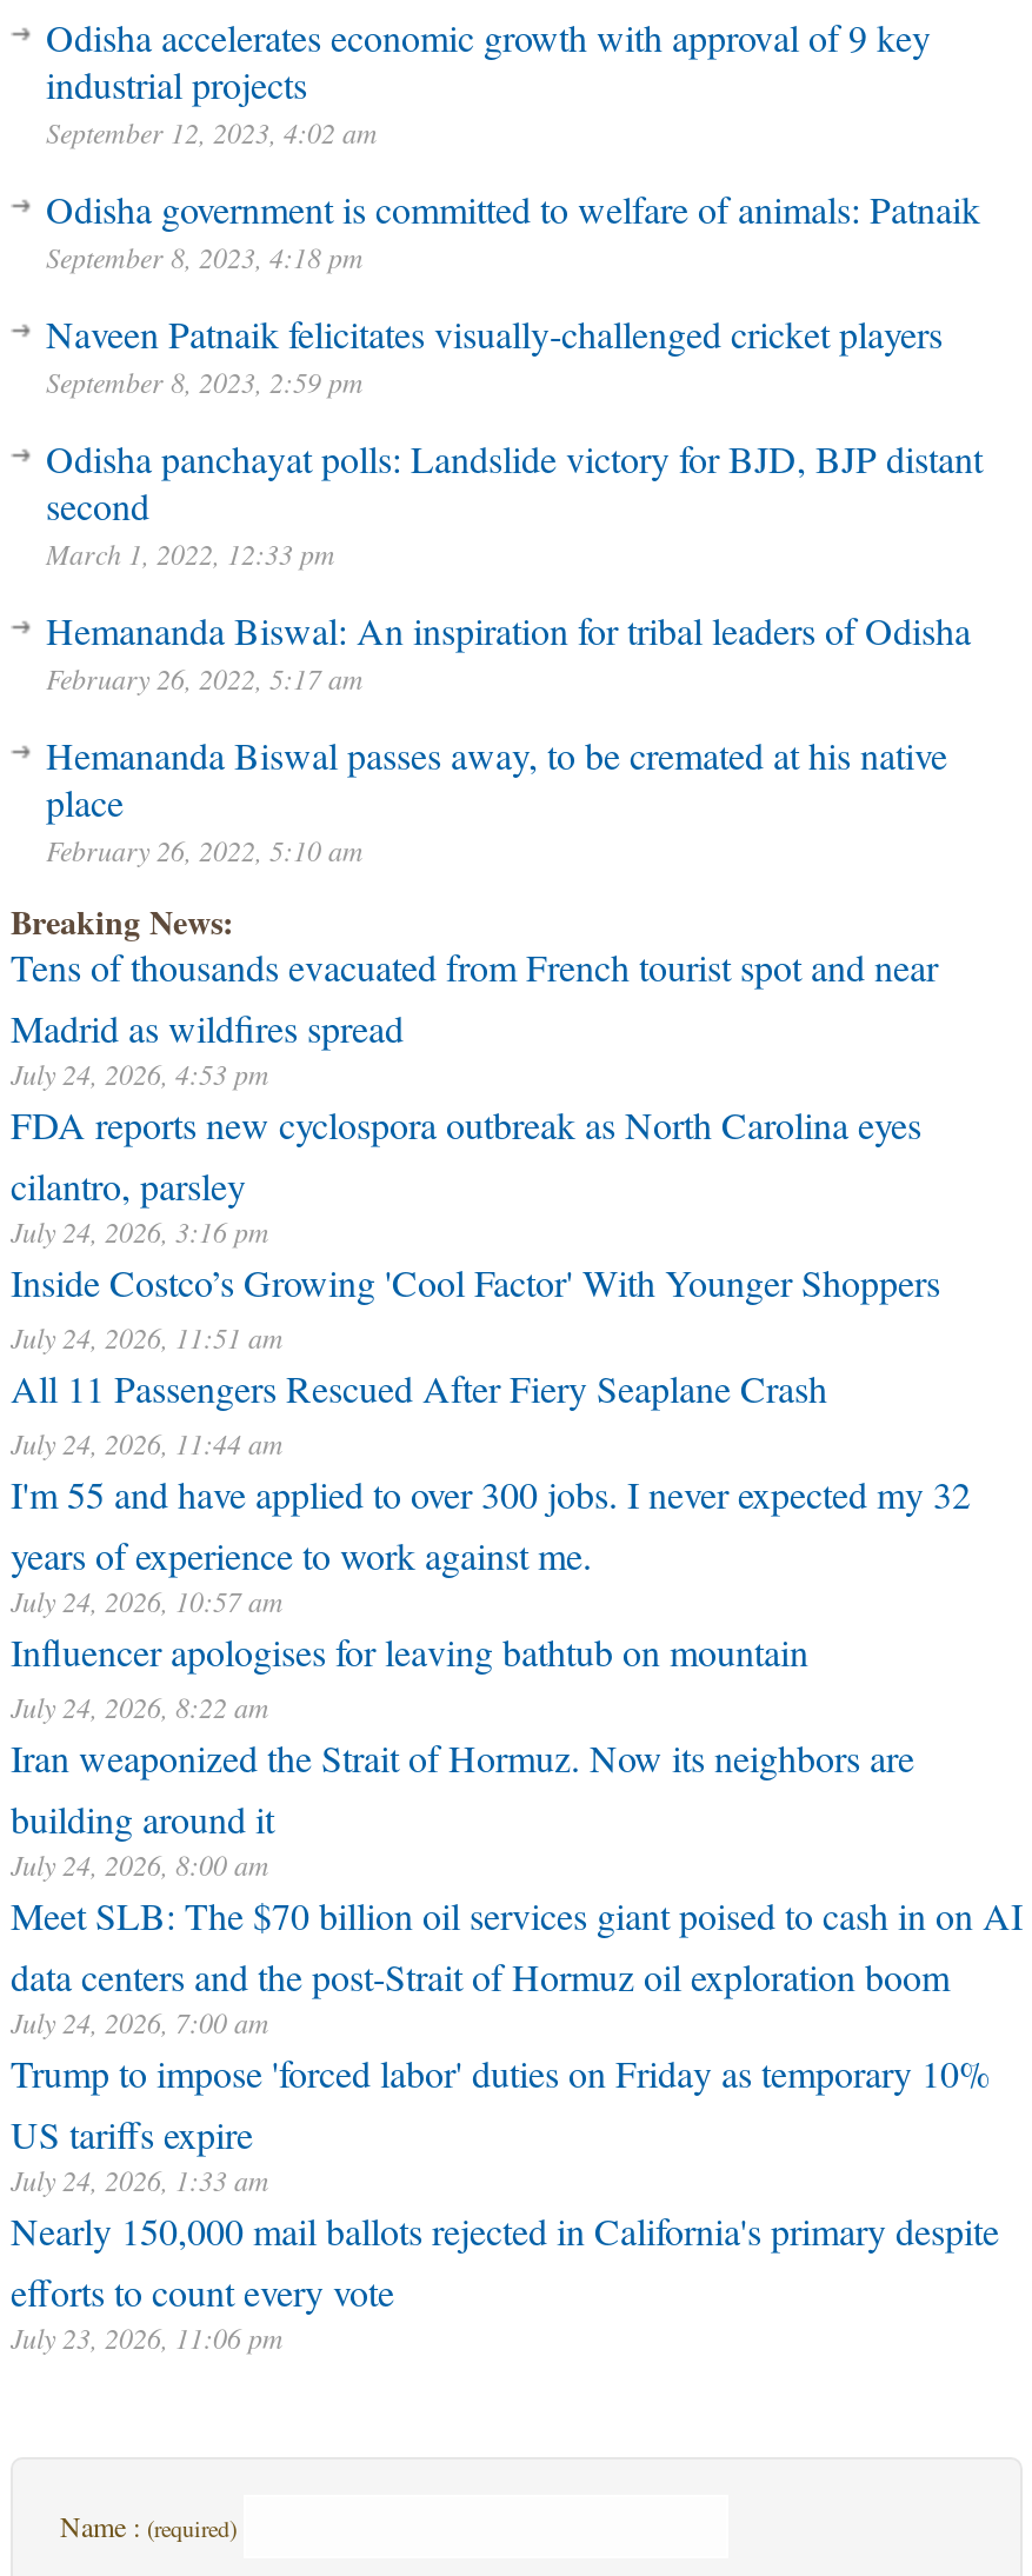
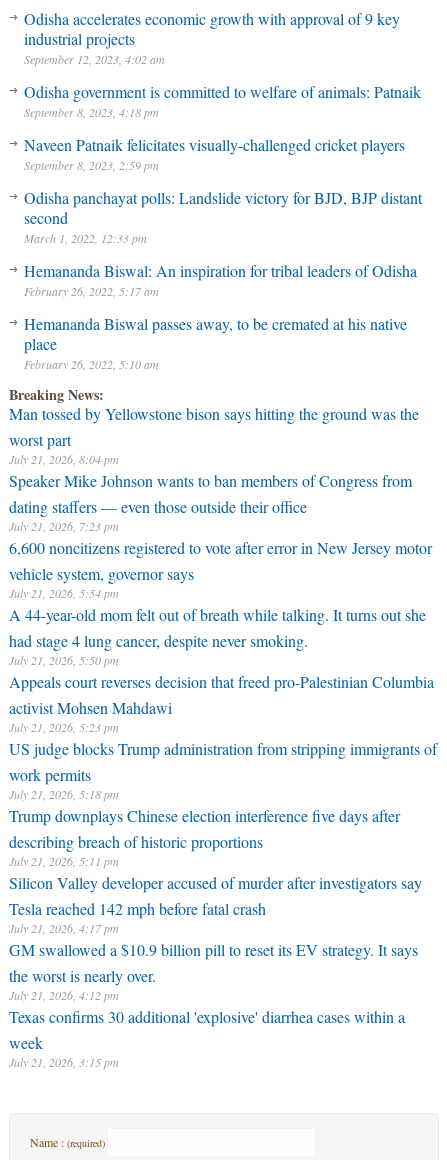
- Tens of thousands evacuated from French tourist spot and near
- Madrid as wildfires spread
- July 24, 2026, 4:53 pm
- FDA reports new cyclospora outbreak as North Carolina eyes
- cilantro, parsley
- July 24, 2026, 3:16 pm
- Inside Costco’s Growing 'Cool Factor' With Younger Shoppers
- July 24, 2026, 11:51 am
- All 11 Passengers Rescued After Fiery Seaplane Crash
- July 24, 2026, 11:44 am
- I'm 55 and have applied to over 300 jobs. I never expected my 32
- years of experience to work against me.
- July 24, 2026, 10:57 am
- Influencer apologises for leaving bathtub on mountain
- July 24, 2026, 8:22 am
- Iran weaponized the Strait of Hormuz. Now its neighbors are
- building around it
- July 24, 2026, 8:00 am
- Meet SLB: The $70 billion oil services giant poised to cash in on AI
- data centers and the post-Strait of Hormuz oil exploration boom
- July 24, 2026, 7:00 am
- Trump to impose 'forced labor' duties on Friday as temporary 10%
- US tariffs expire
- July 24, 2026, 1:33 am
- Nearly 150,000 mail ballots rejected in California's primary despite
- efforts to count every vote
- July 23, 2026, 11:06 pm
+ Man tossed by Yellowstone bison says hitting the ground was the
+ worst part
+ July 21, 2026, 8:04 pm
+ Speaker Mike Johnson wants to ban members of Congress from
+ dating staffers — even those outside their office
+ July 21, 2026, 7:23 pm
+ 6,600 noncitizens registered to vote after error in New Jersey motor
+ vehicle system, governor says
+ July 21, 2026, 5:54 pm
+ A 44-year-old mom felt out of breath while talking. It turns out she
+ had stage 4 lung cancer, despite never smoking.
+ July 21, 2026, 5:50 pm
+ Appeals court reverses decision that freed pro-Palestinian Columbia
+ activist Mohsen Mahdawi
+ July 21, 2026, 5:23 pm
+ US judge blocks Trump administration from stripping immigrants of
+ work permits
+ July 21, 2026, 5:18 pm
+ Trump downplays Chinese election interference five days after
+ describing breach of historic proportions
+ July 21, 2026, 5:11 pm
+ Silicon Valley developer accused of murder after investigators say
+ Tesla reached 142 mph before fatal crash
+ July 21, 2026, 4:17 pm
+ GM swallowed a $10.9 billion pill to reset its EV strategy. It says
+ the worst is nearly over.
+ July 21, 2026, 4:12 pm
+ Texas confirms 30 additional 'explosive' diarrhea cases within a
+ week
+ July 21, 2026, 3:15 pm
